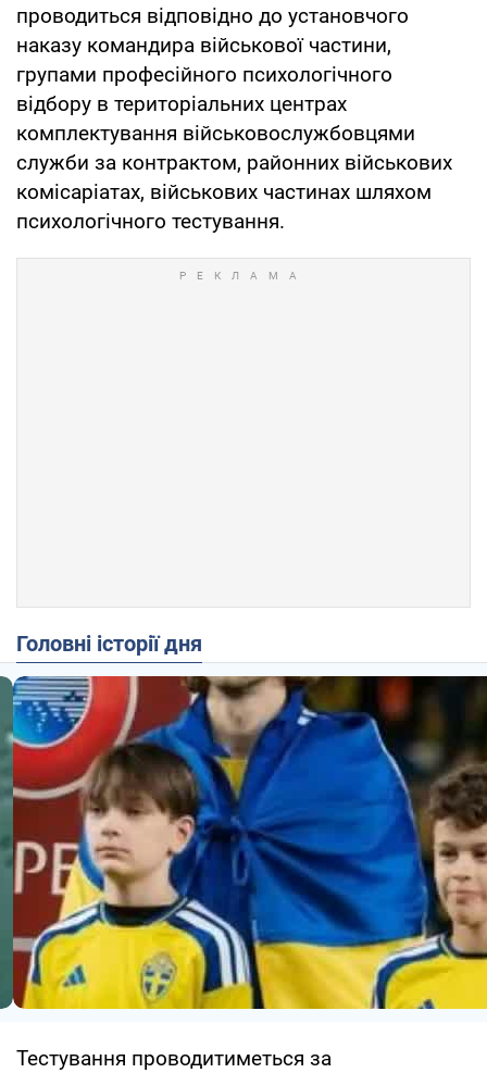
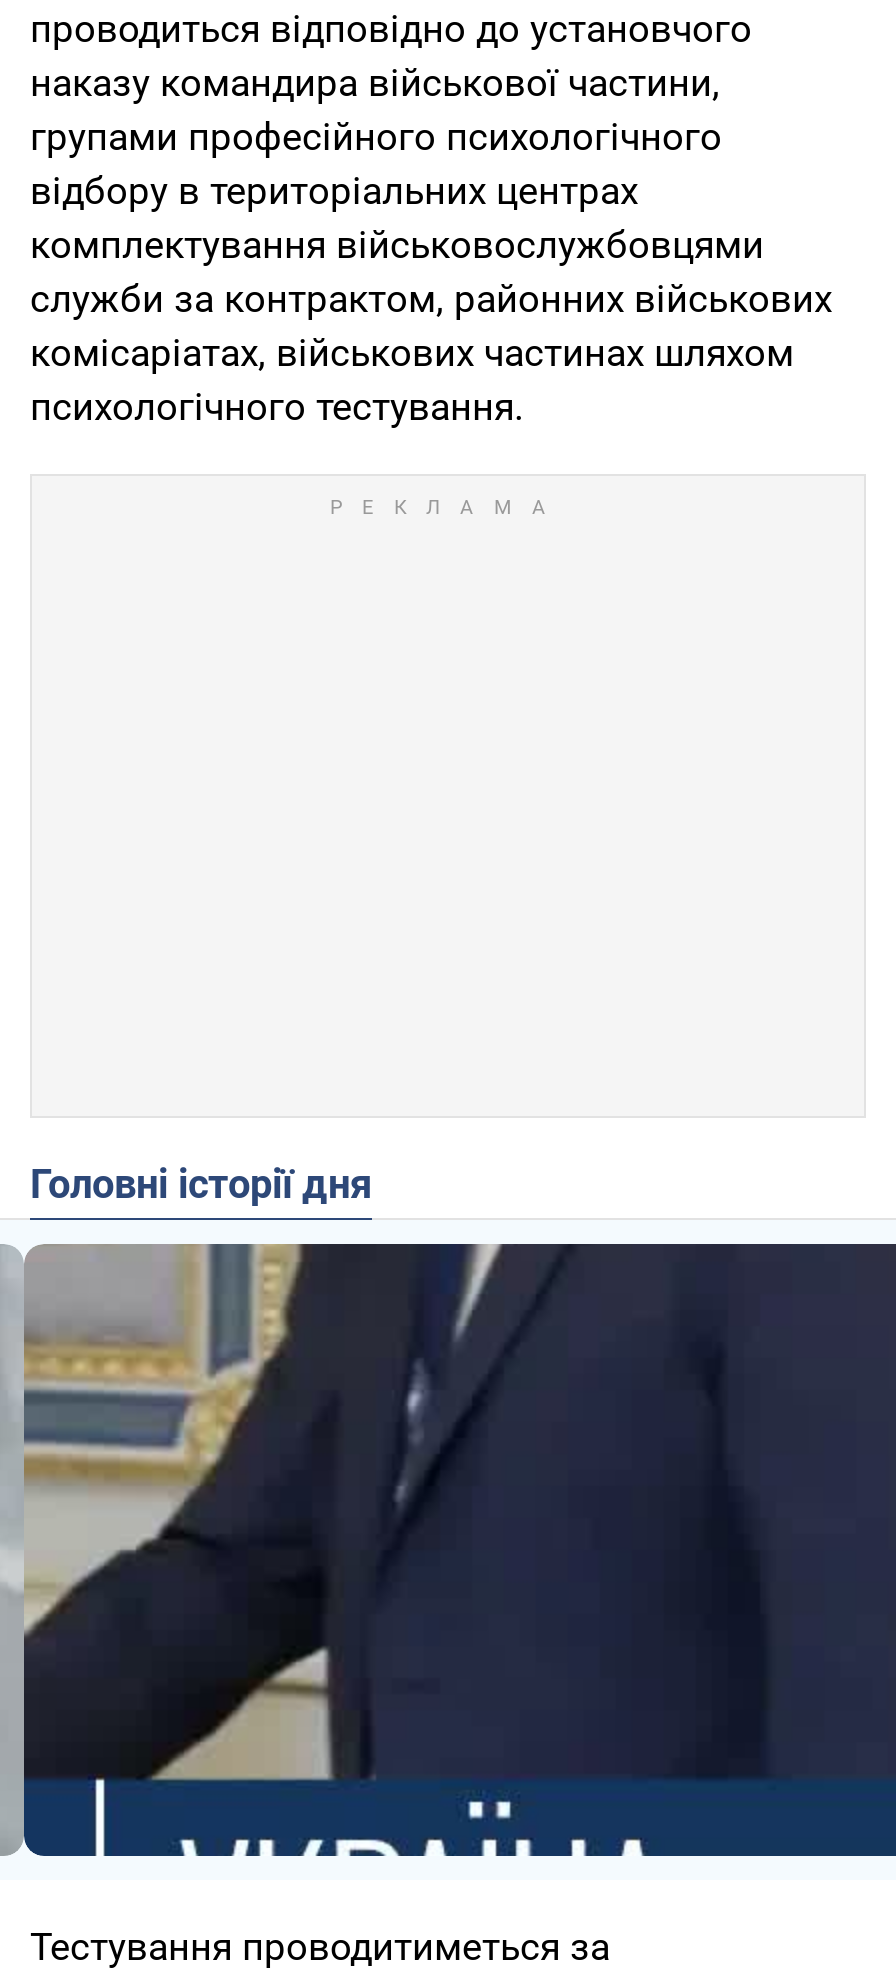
- [image]
+ [image]
